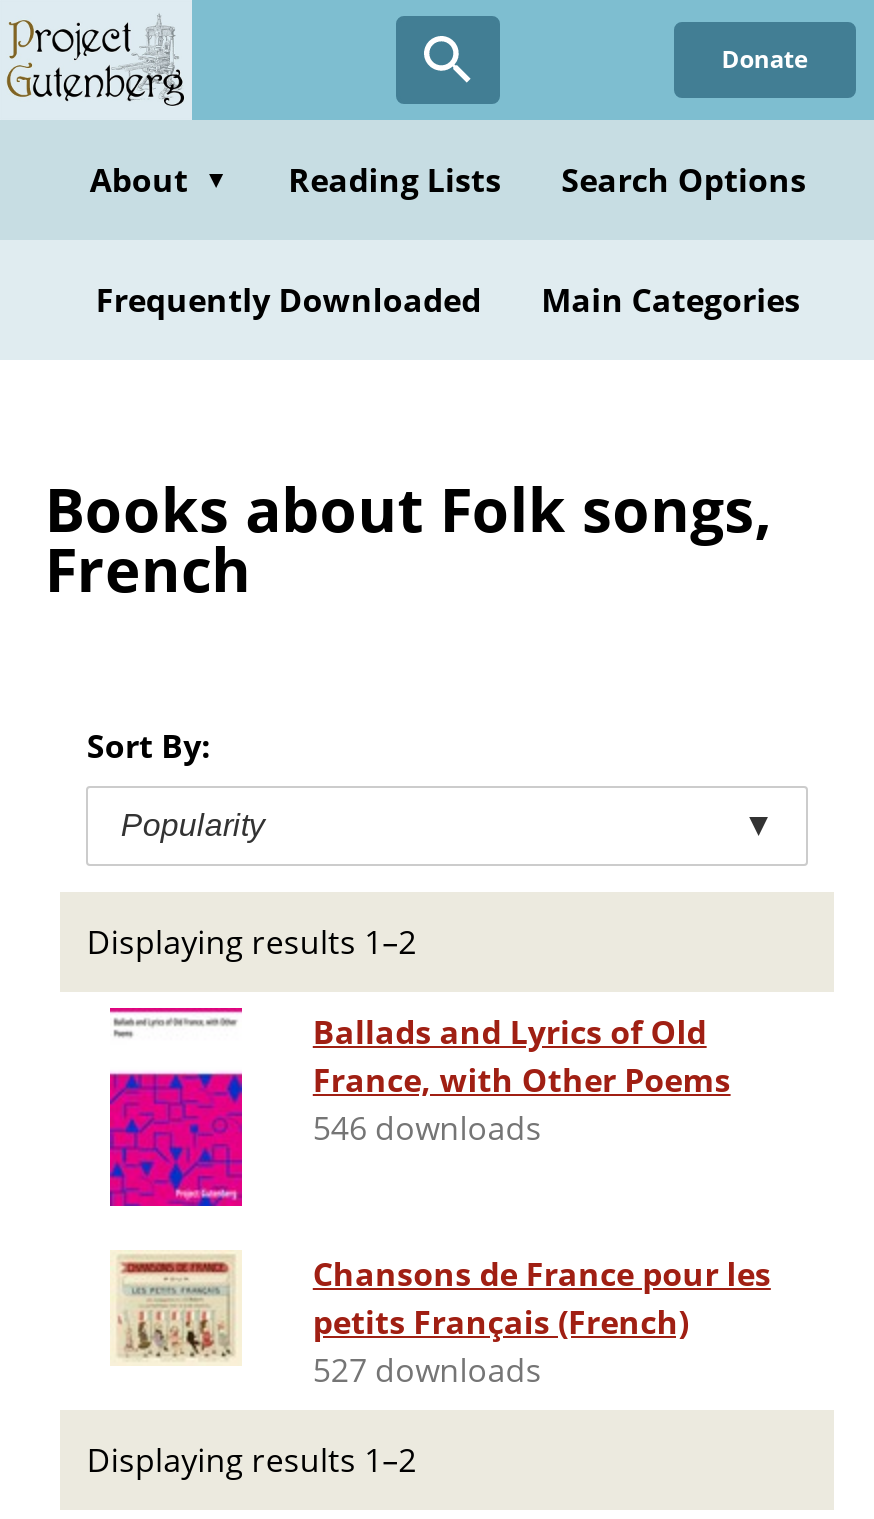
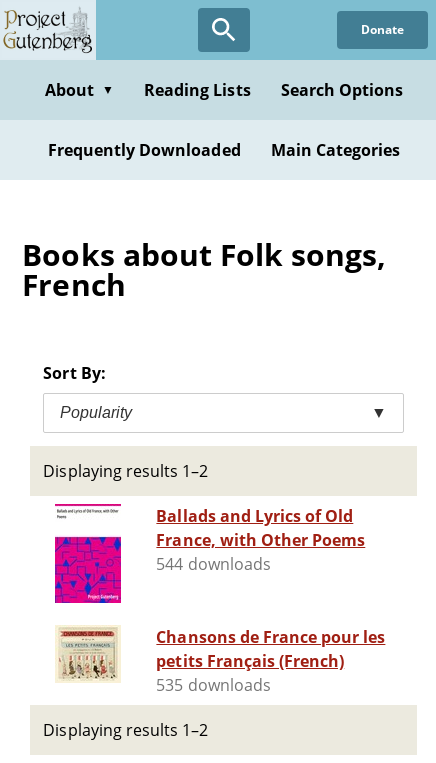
- 546 downloads
+ 544 downloads

- 527 downloads
+ 535 downloads
